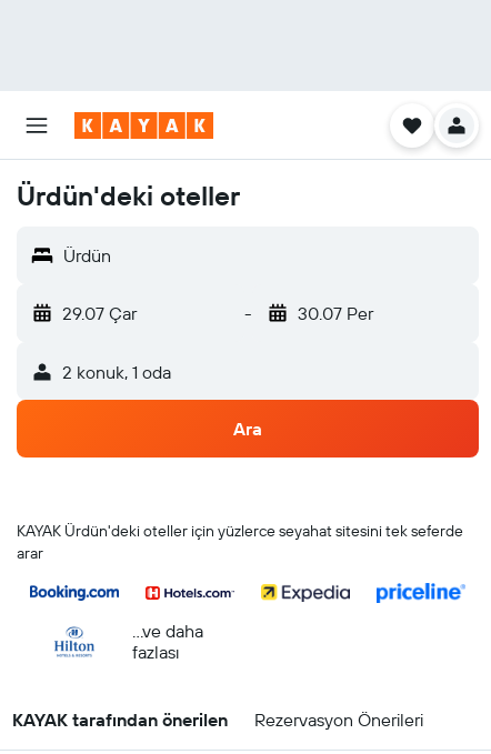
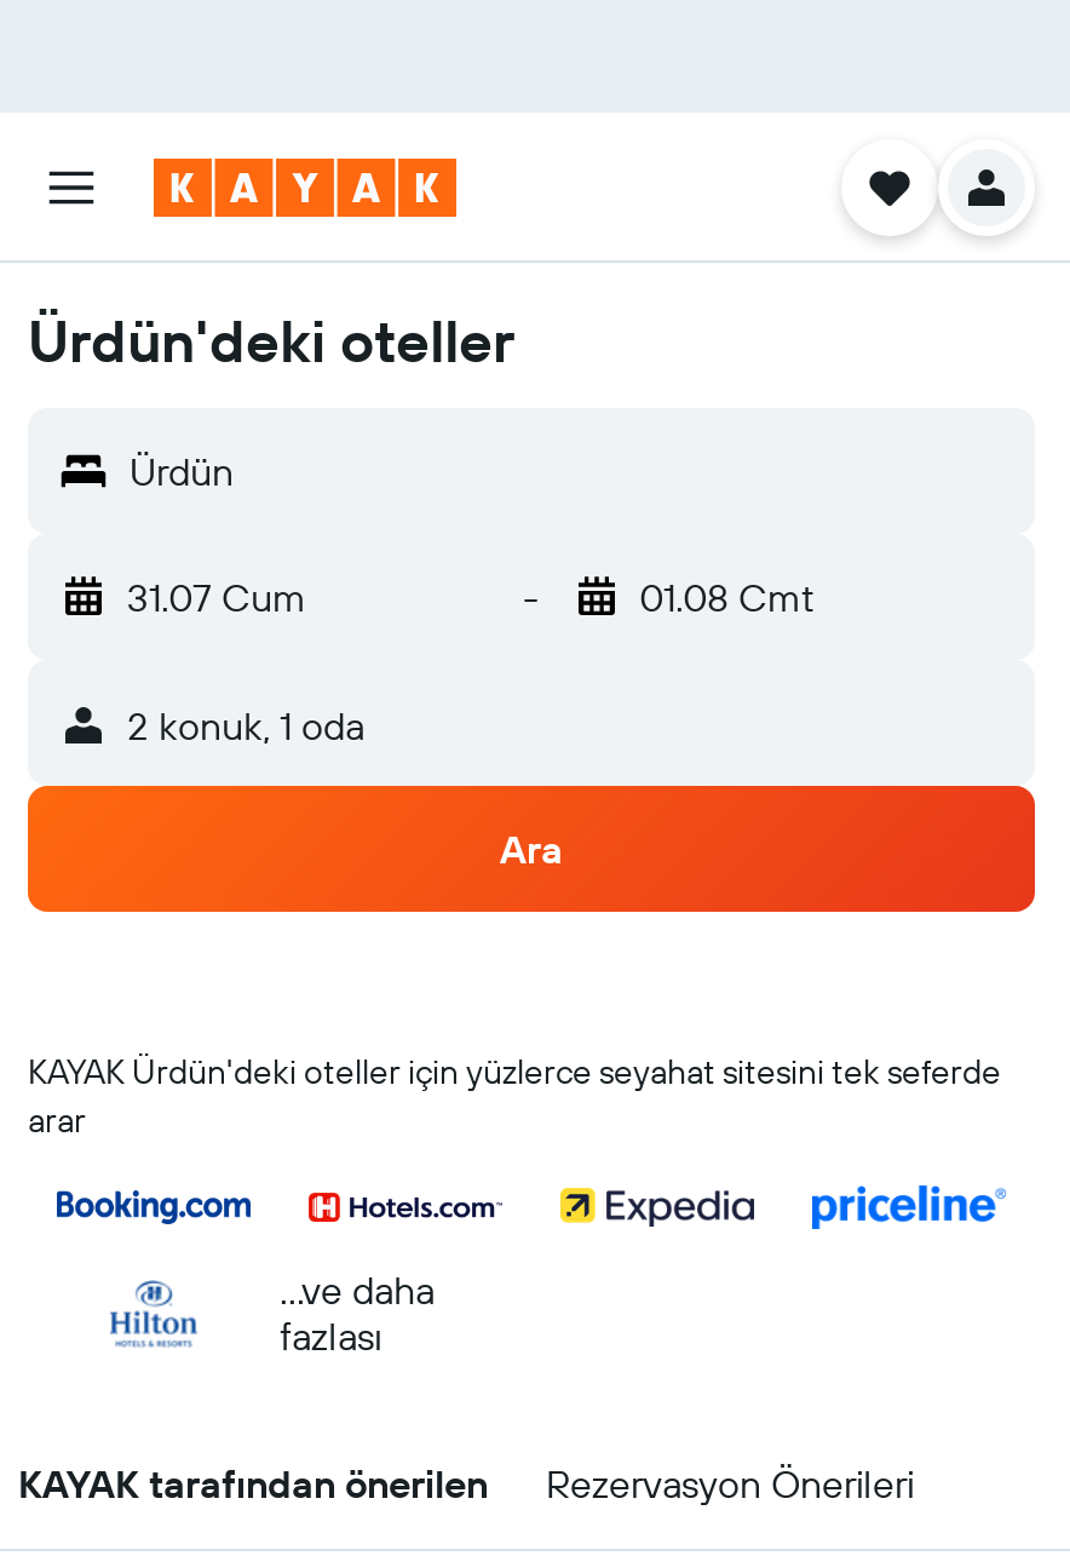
- 29.07 Çar
+ 31.07 Cum

- 30.07 Per
+ 01.08 Cmt
